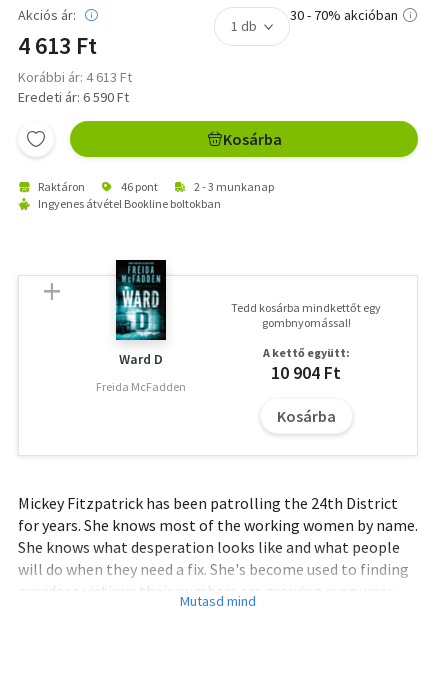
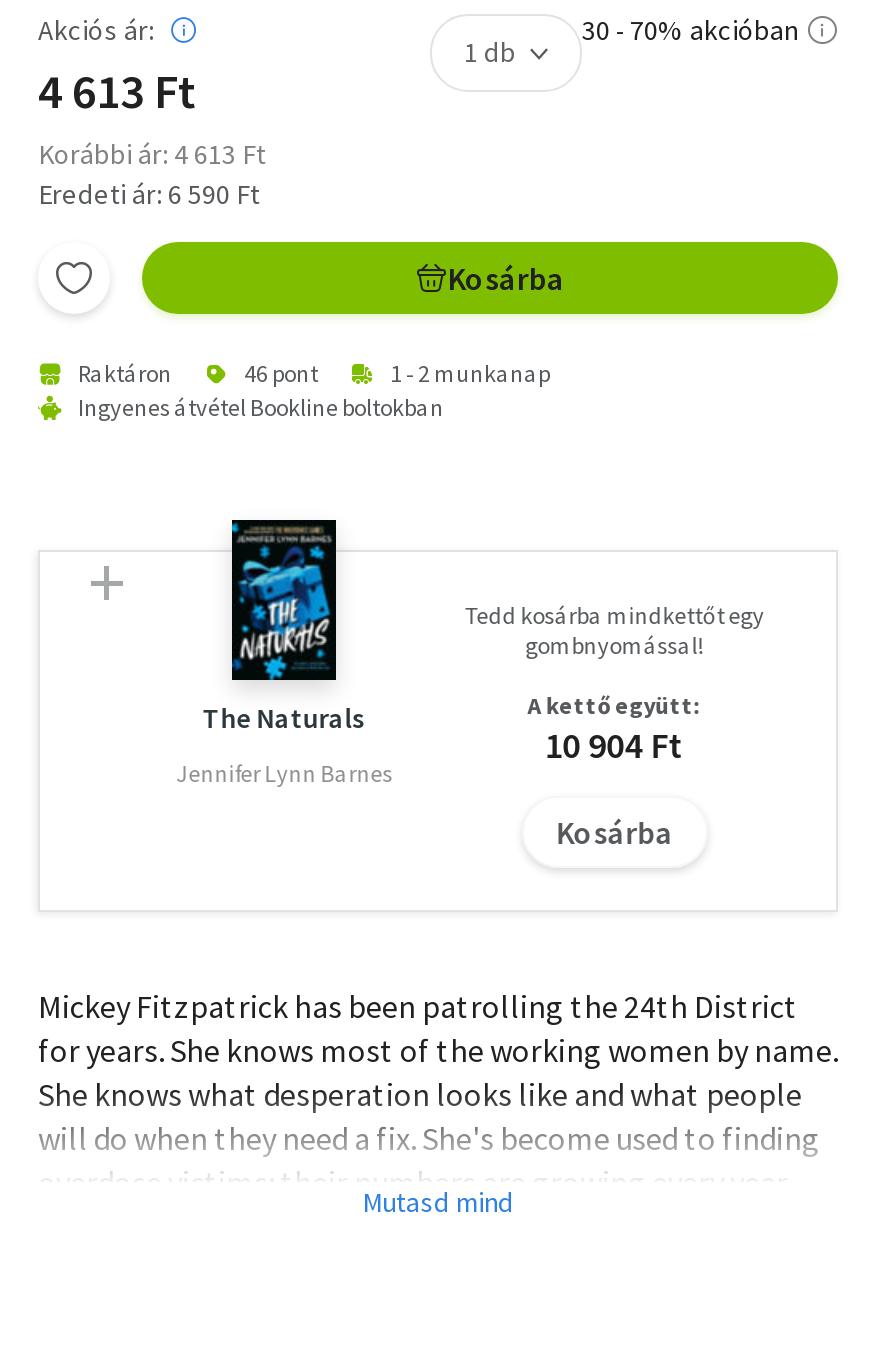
- 2 - 3 munkanap
+ 1 - 2 munkanap

- [image]
- Ward D
+ [image]
+ The Naturals

- Freida McFadden
+ Jennifer Lynn Barnes
